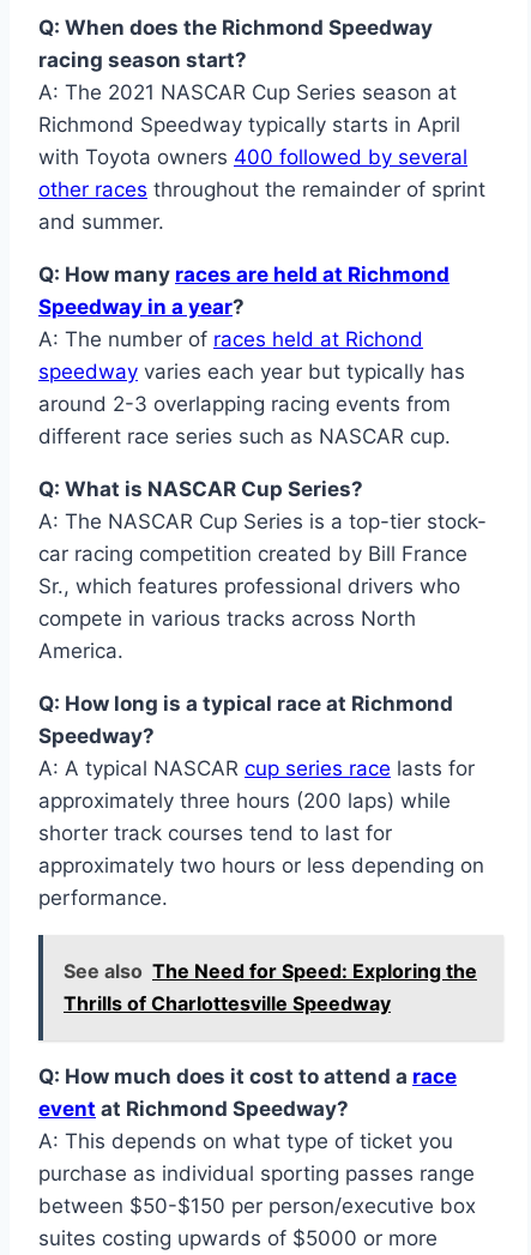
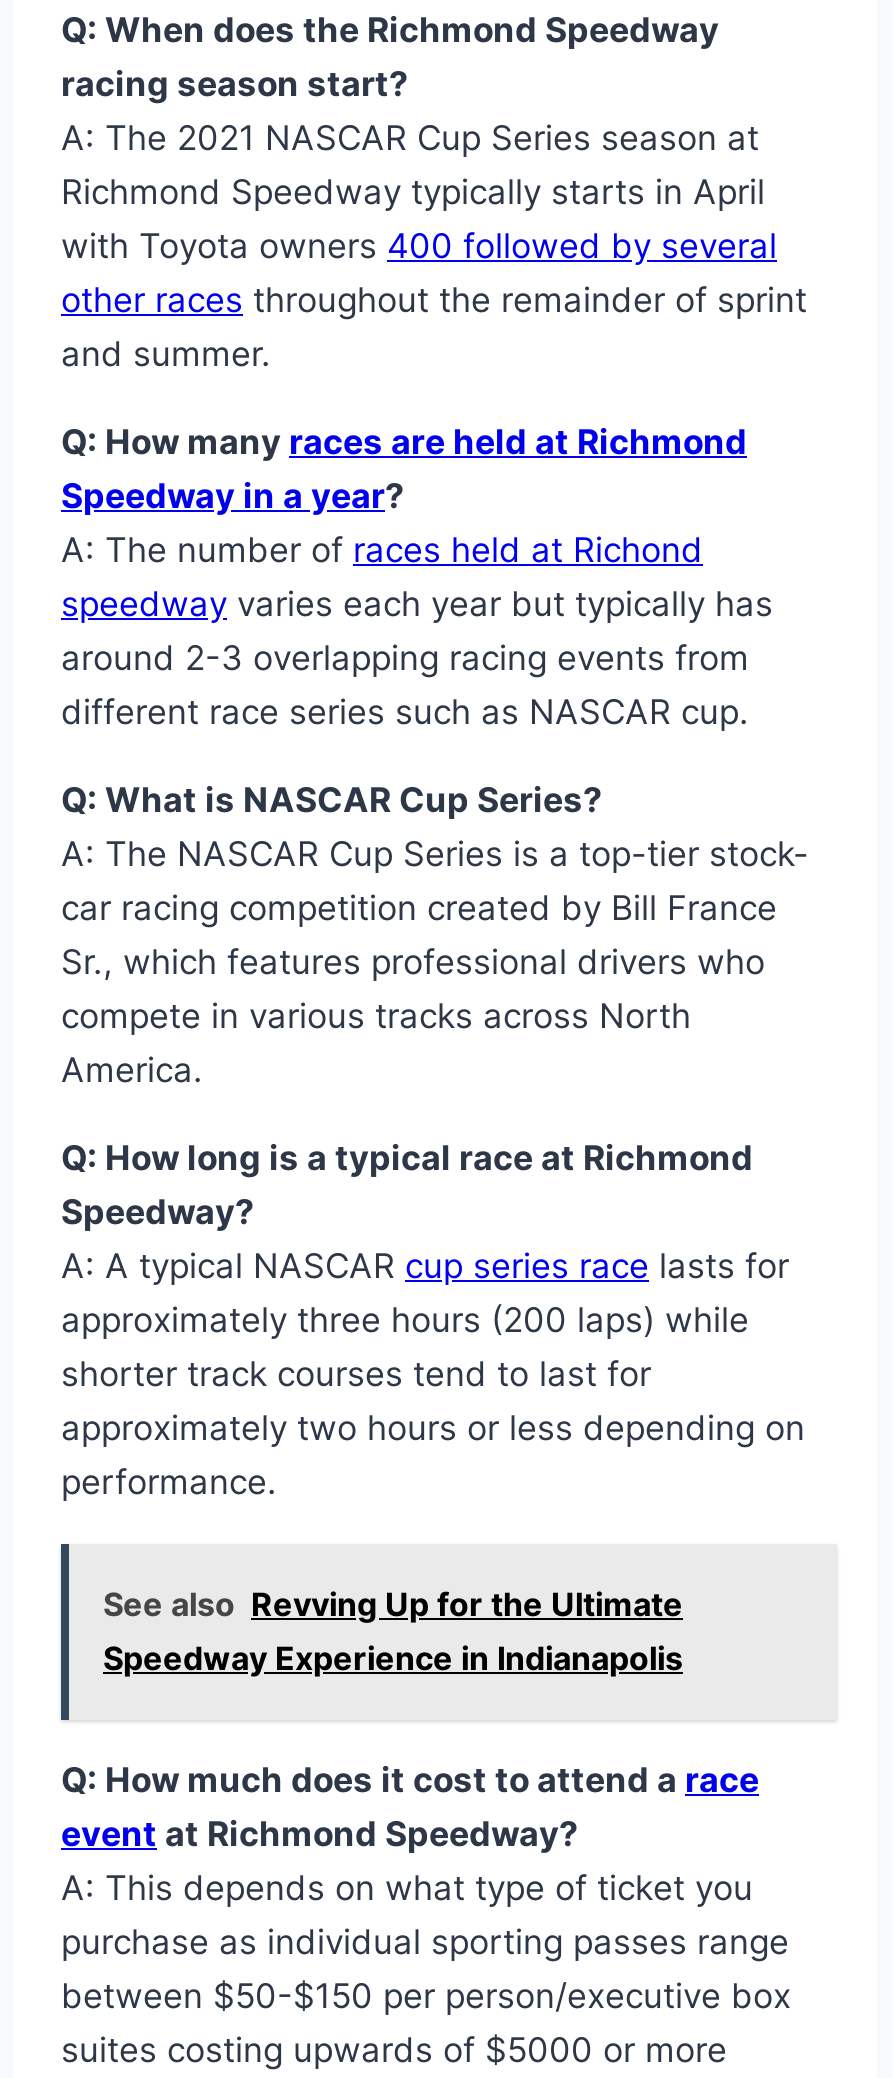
- See also The Need for Speed: Exploring the
- Thrills of Charlottesville Speedway
+ See also Revving Up for the Ultimate
+ Speedway Experience in Indianapolis
